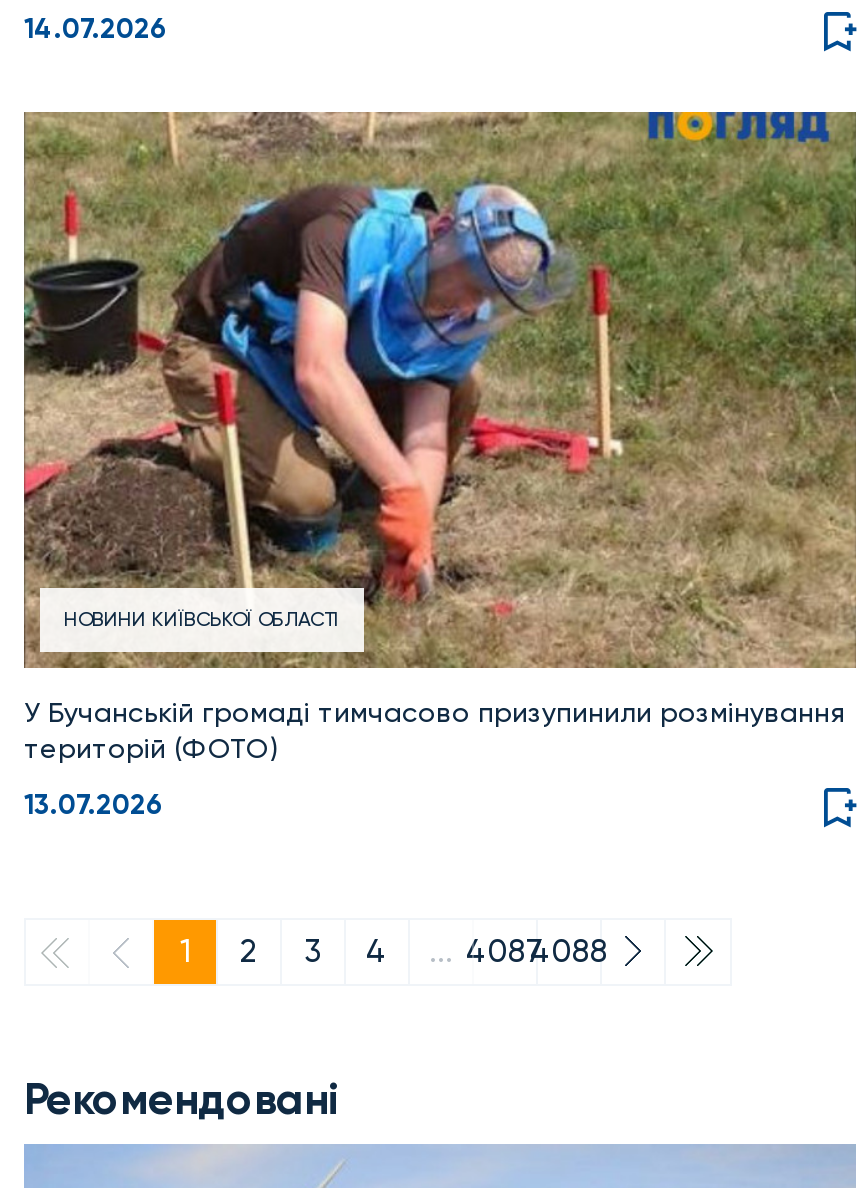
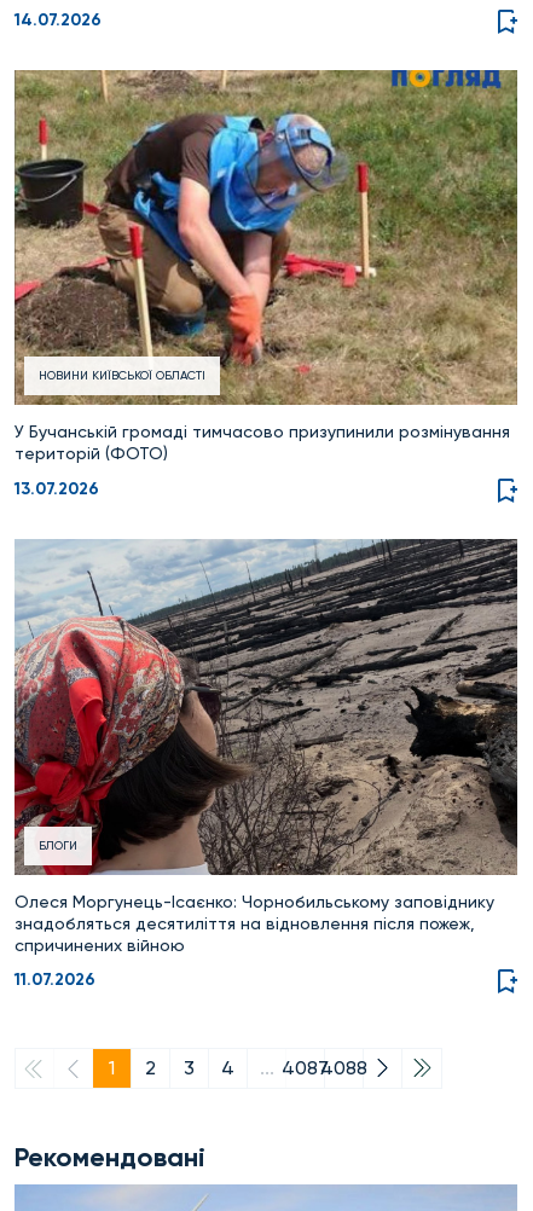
+ [image]
+ БЛОГИ
+ Олеся Моргунець-Ісаєнко: Чорнобильському заповіднику
+ знадобляться десятиліття на відновлення після пожеж,
+ спричинених війною
+ 11.07.2026
